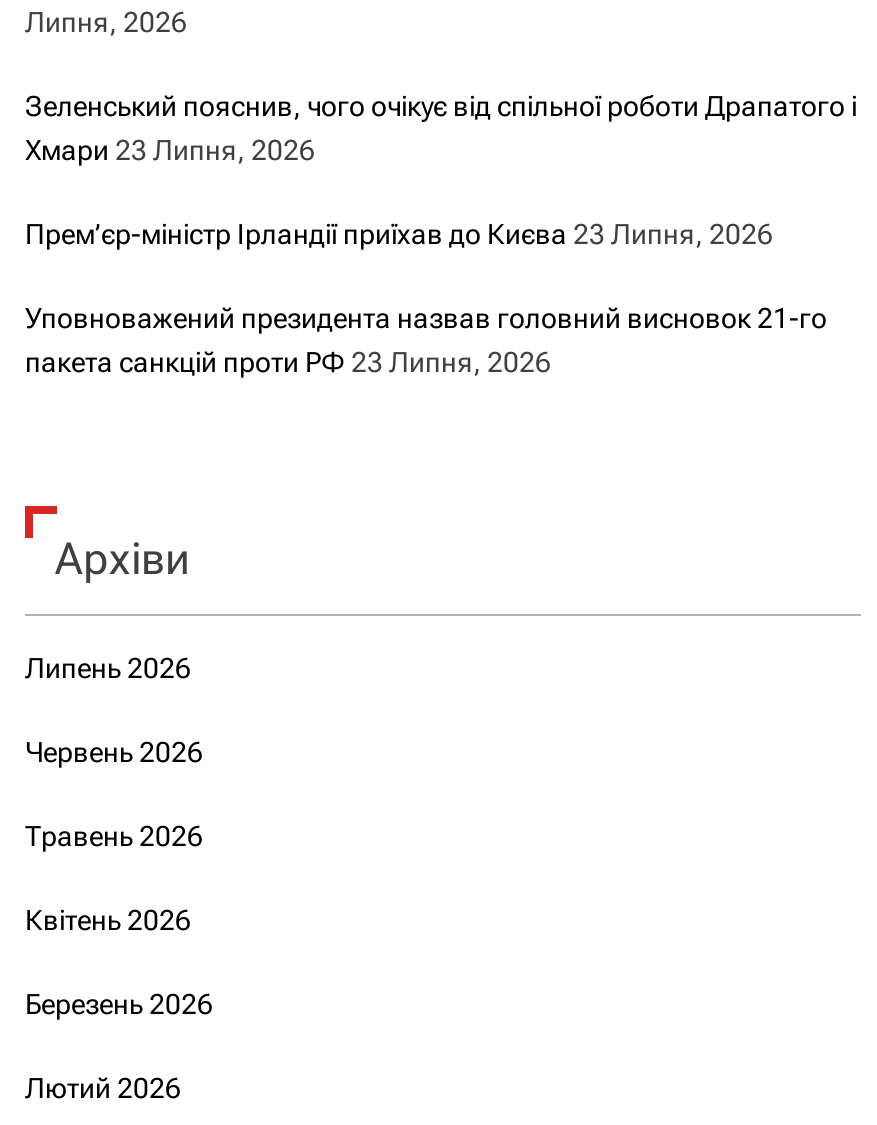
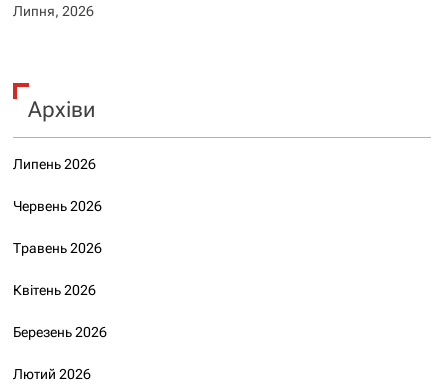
- Зеленський пояснив, чого очікує від спільної роботи Драпатого і
- Хмари 23 Липня, 2026
- Прем’єр-міністр Ірландії приїхав до Києва 23 Липня, 2026
- Уповноважений президента назвав головний висновок 21-го
- пакета санкцій проти РФ 23 Липня, 2026
